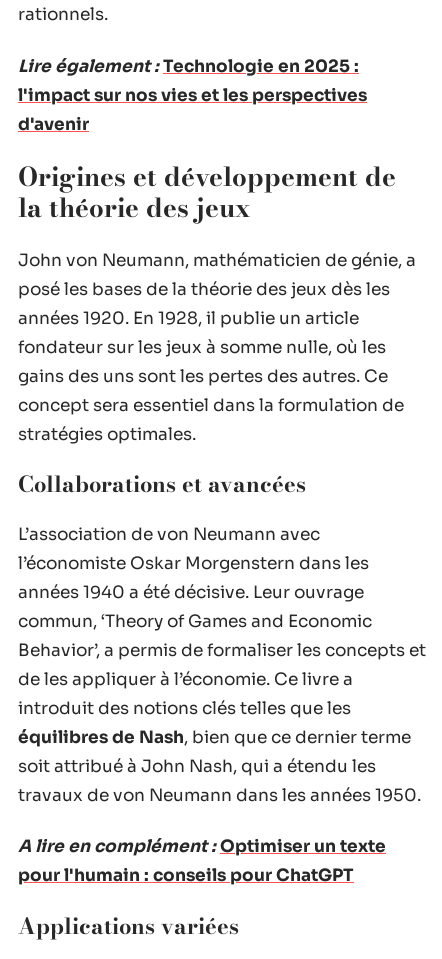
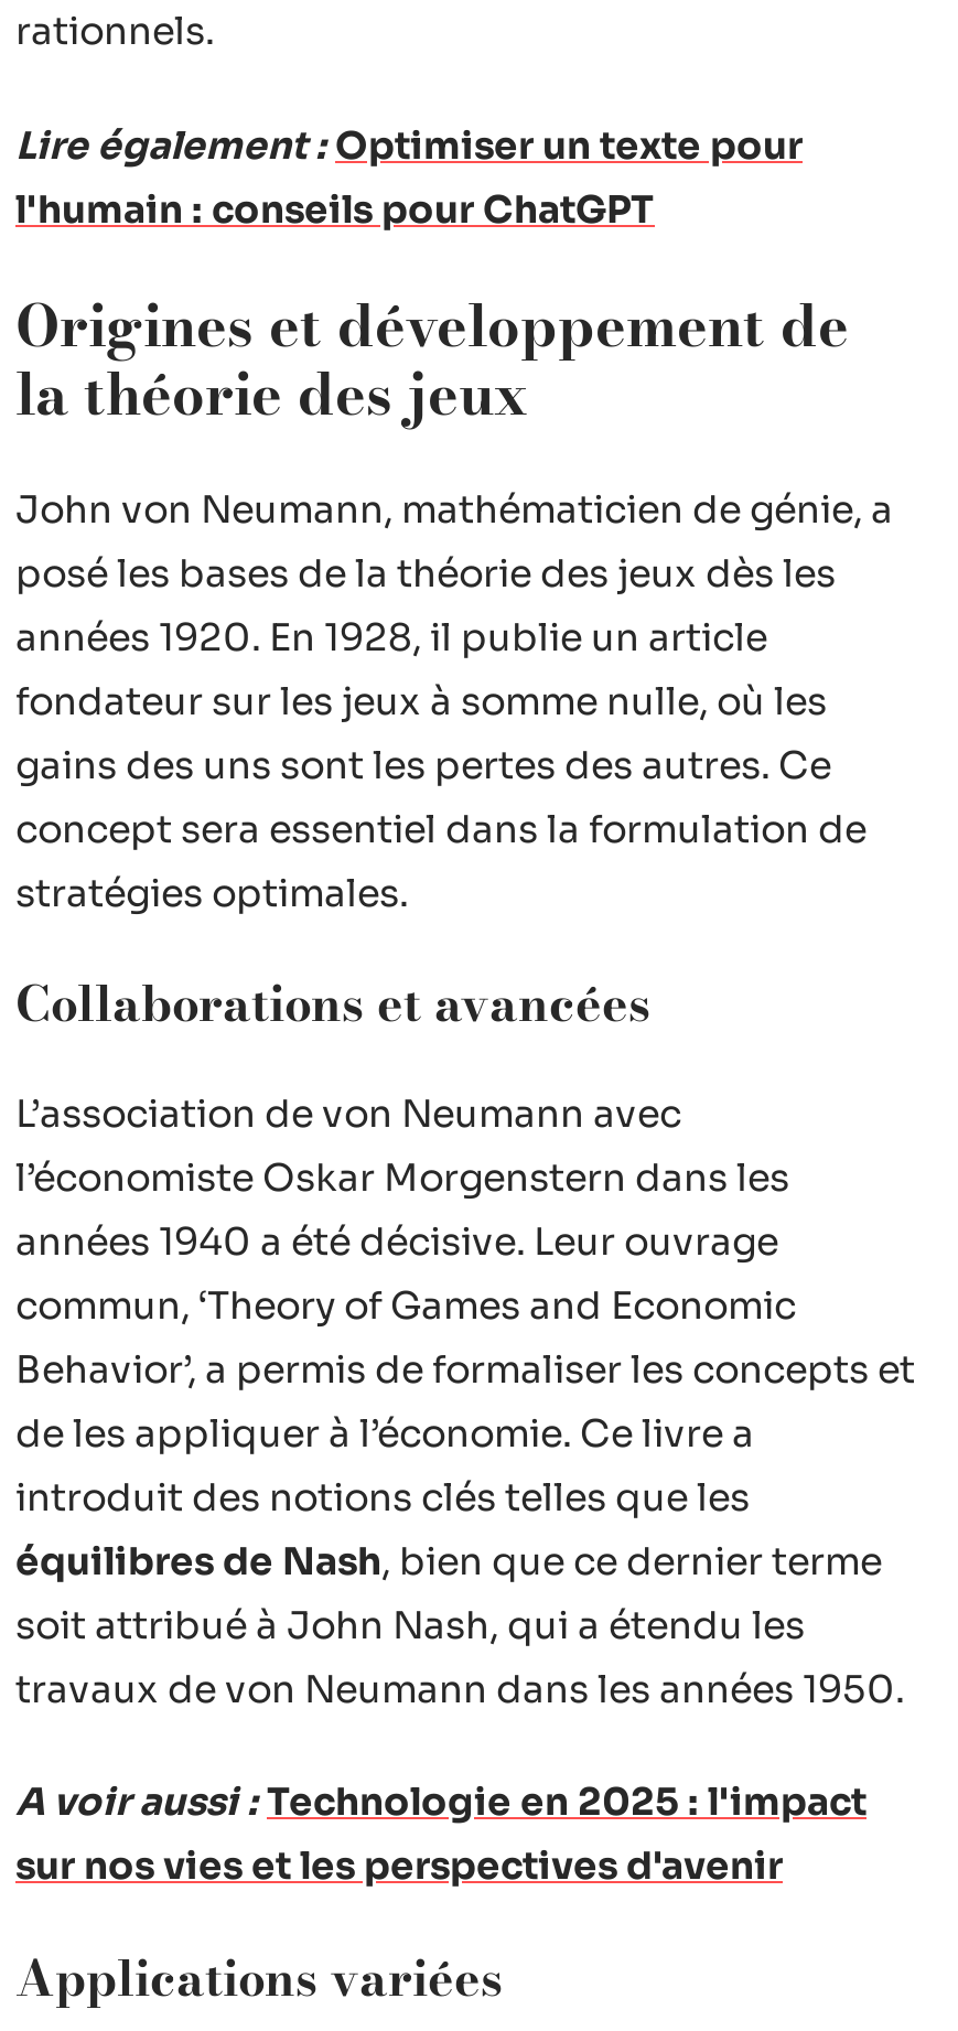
- Lire également : Technologie en 2025 :
- l'impact sur nos vies et les perspectives
- d'avenir
+ Lire également : Optimiser un texte pour
+ l'humain : conseils pour ChatGPT

- A lire en complément : Optimiser un texte
- pour l'humain : conseils pour ChatGPT
+ A voir aussi : Technologie en 2025 : l'impact
+ sur nos vies et les perspectives d'avenir
